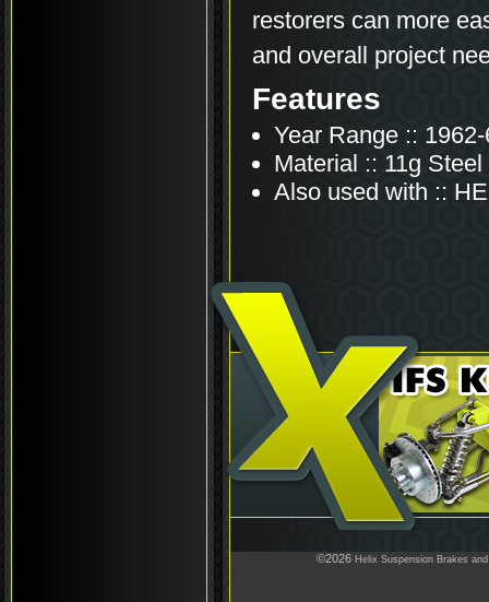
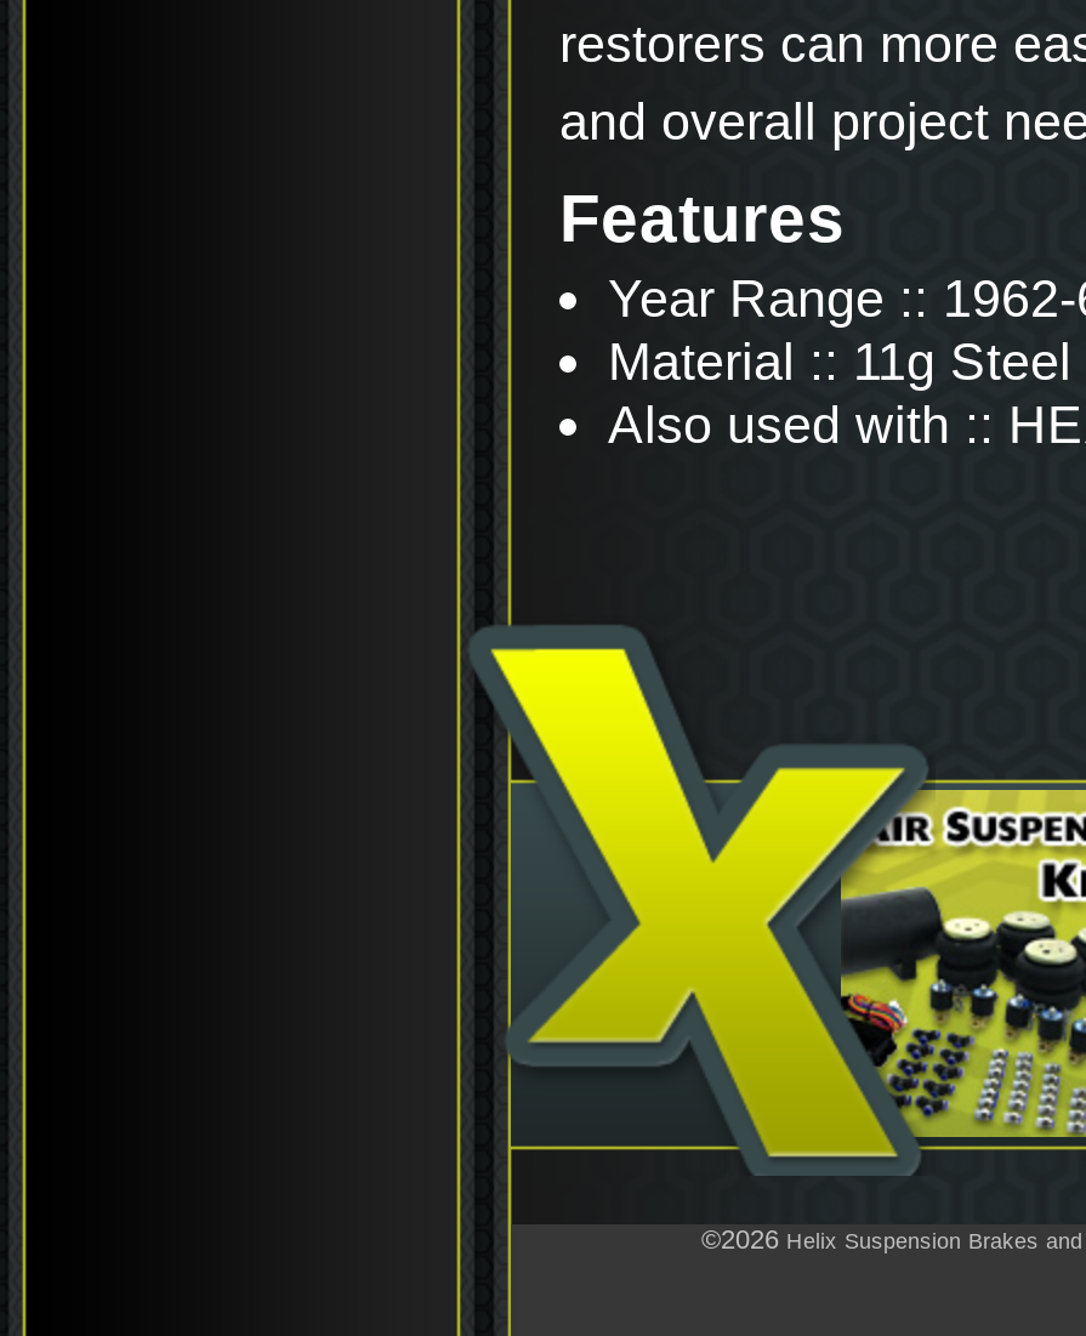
- [image]
+ [image]
